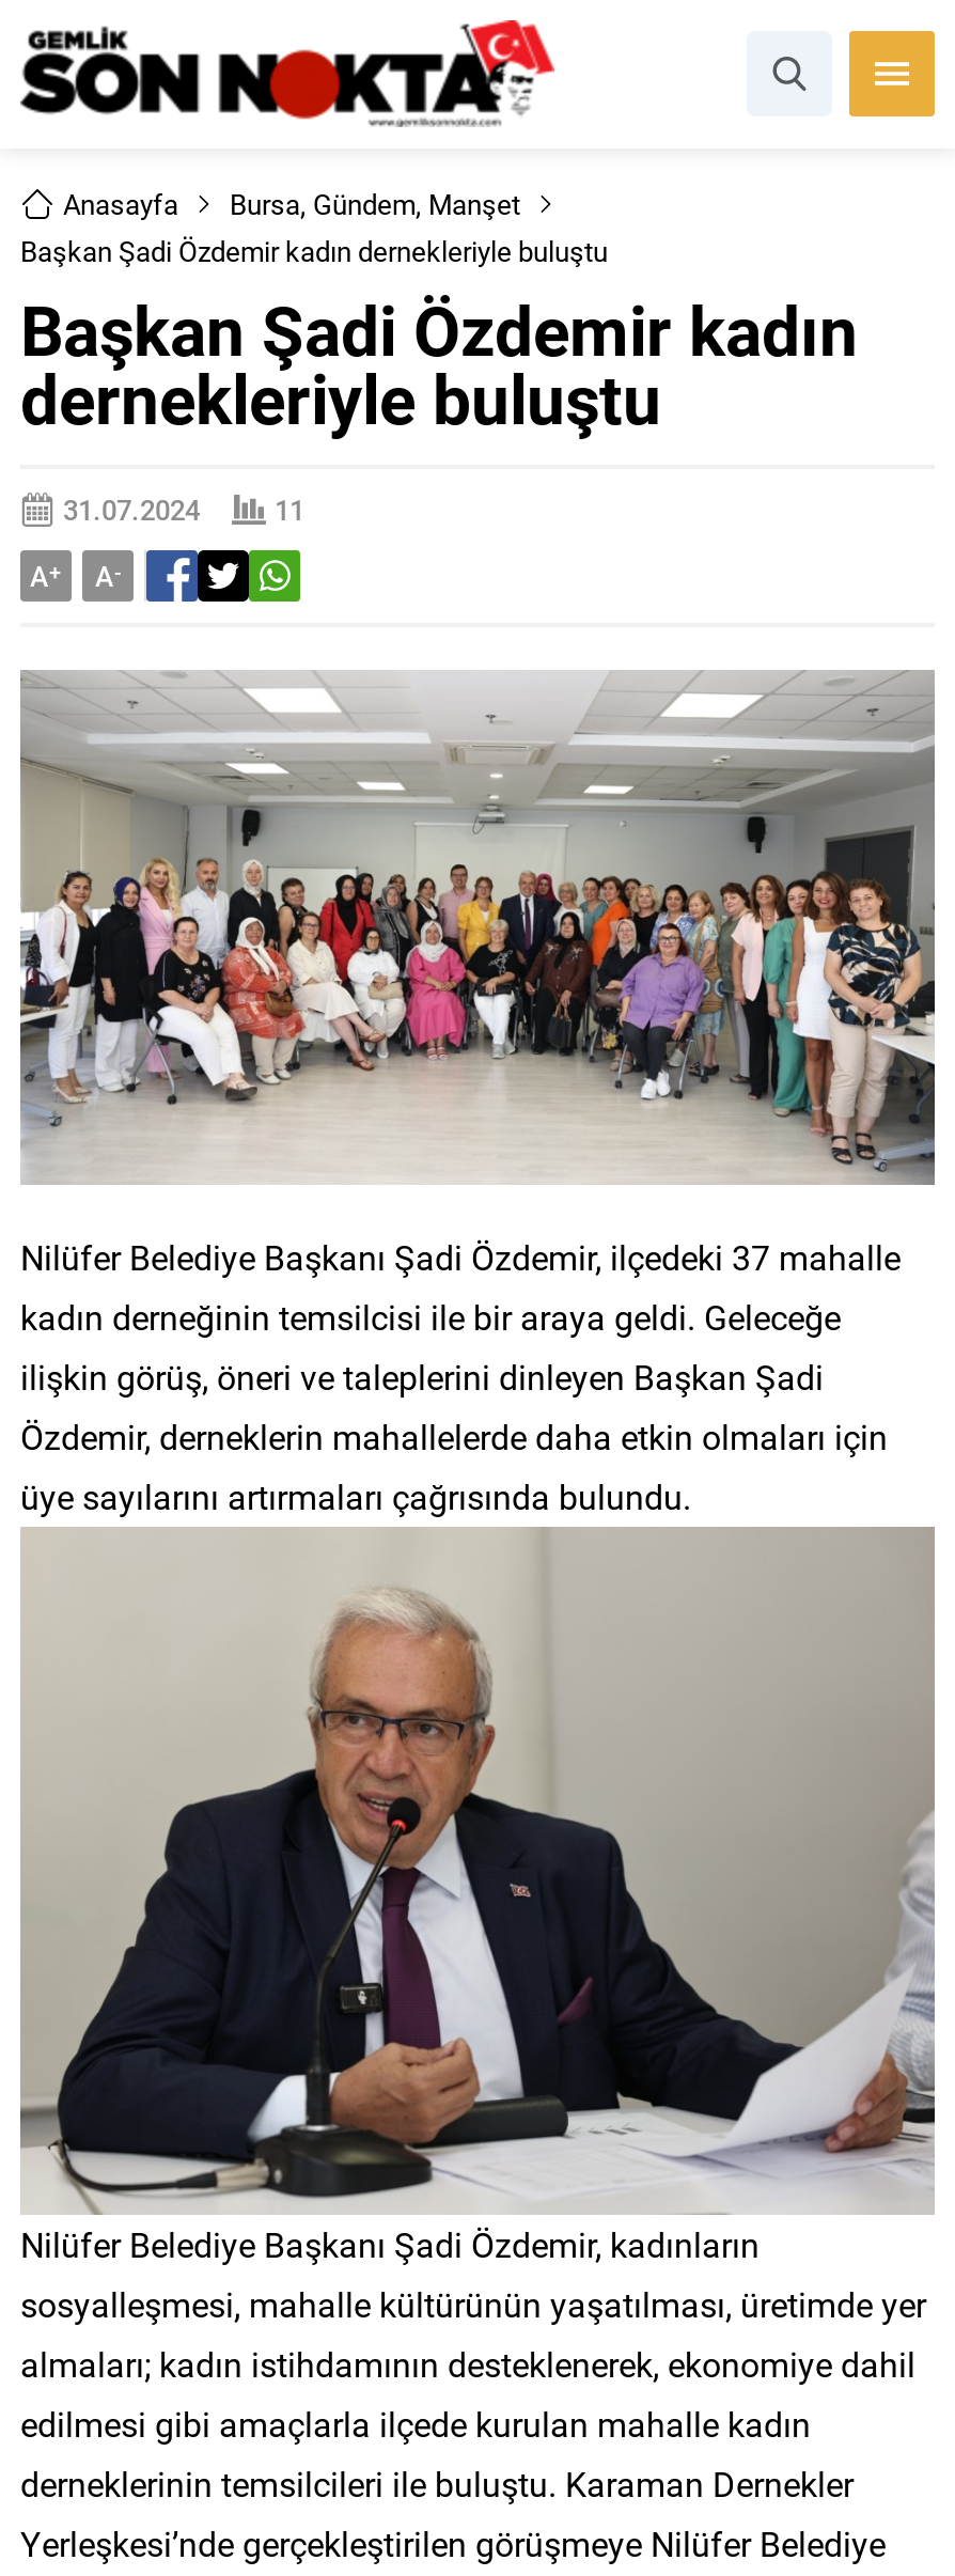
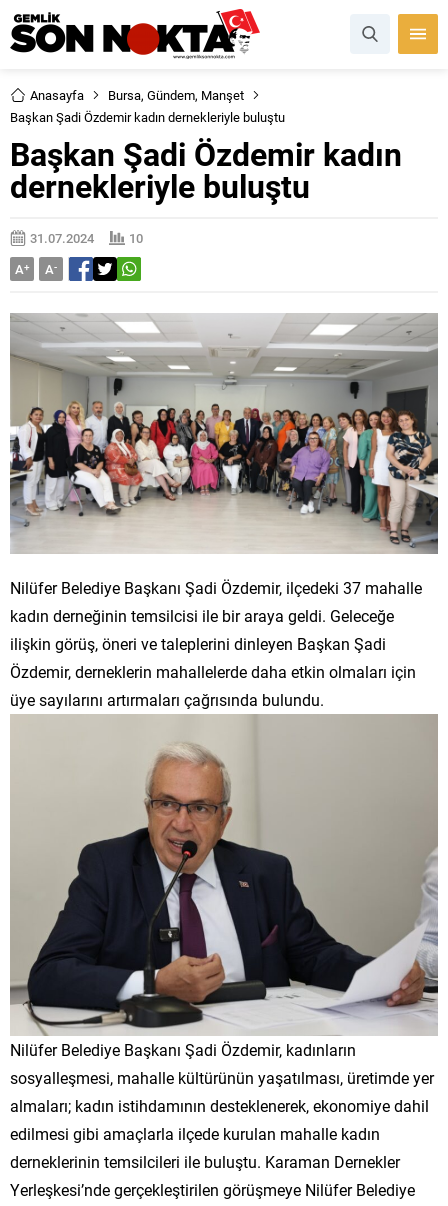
- 31.07.2024 11
+ 31.07.2024 10
